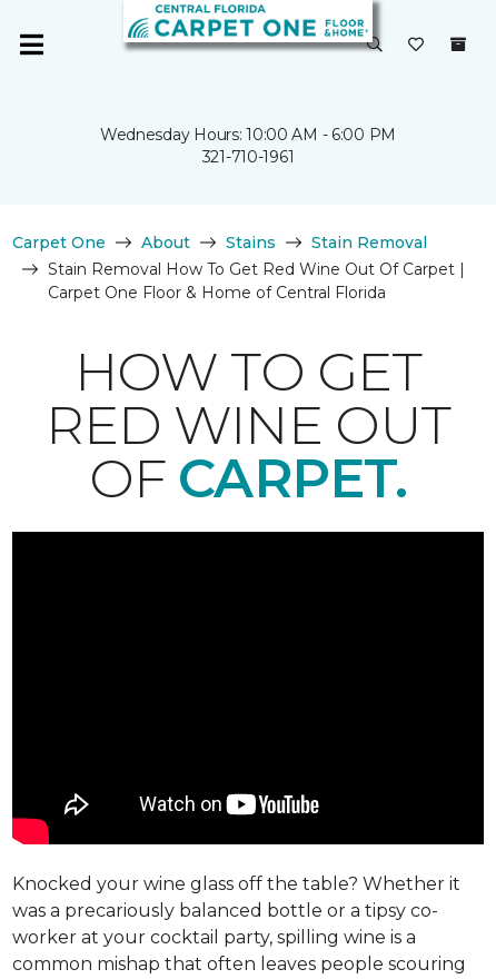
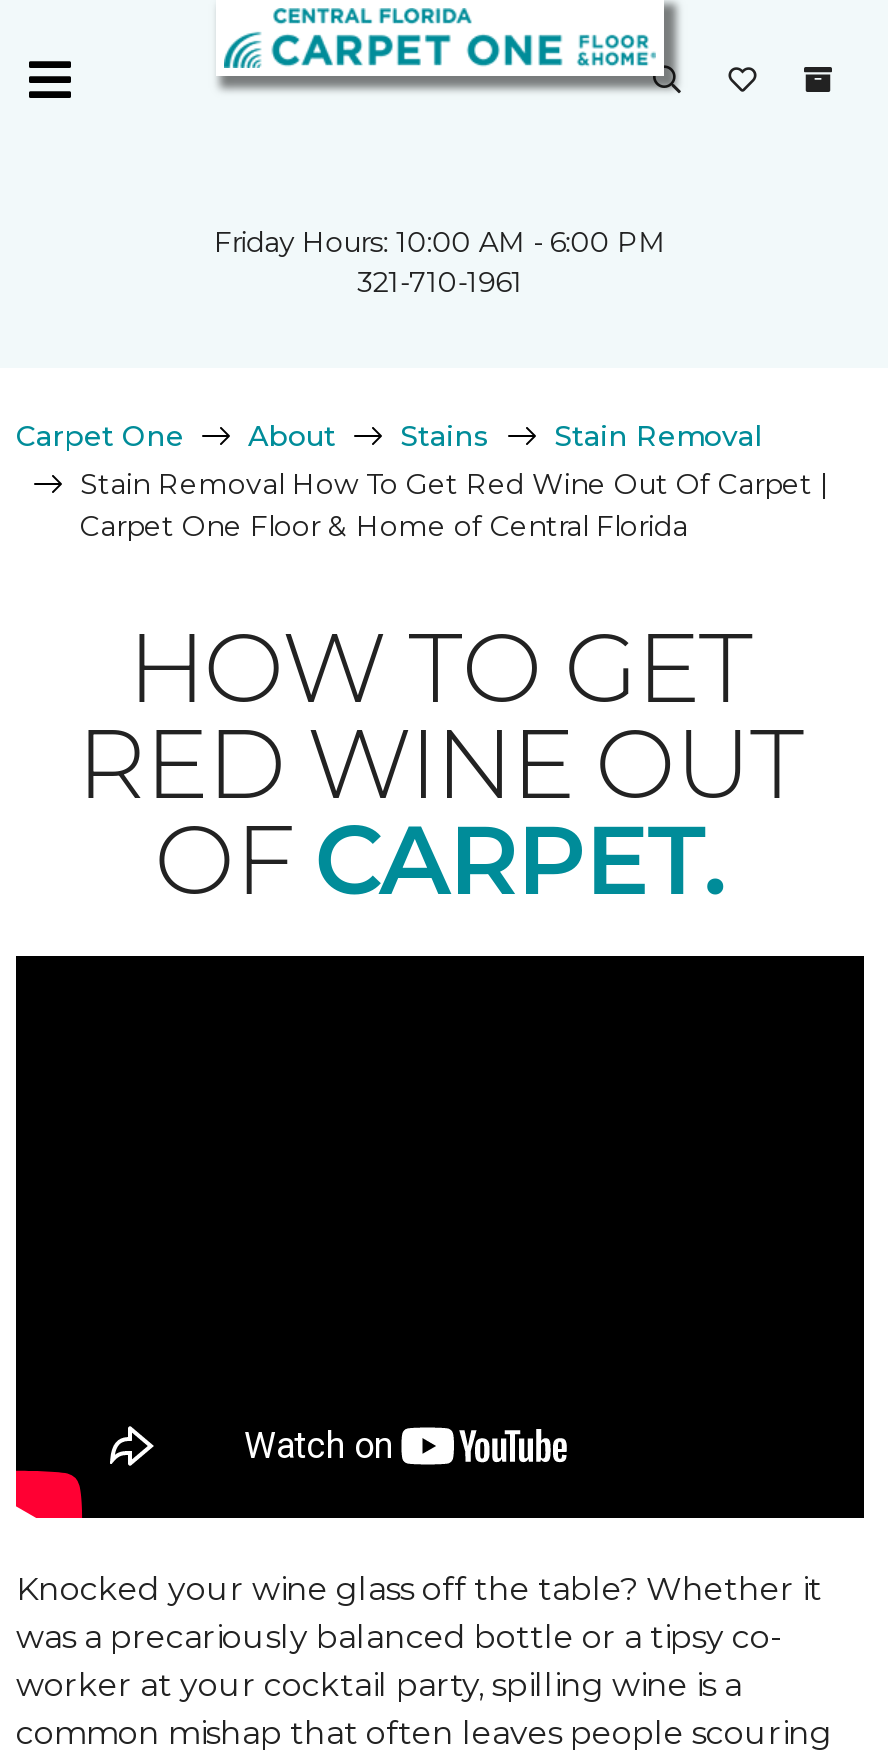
- Wednesday Hours: 10:00 AM - 6:00 PM
+ Friday Hours: 10:00 AM - 6:00 PM
